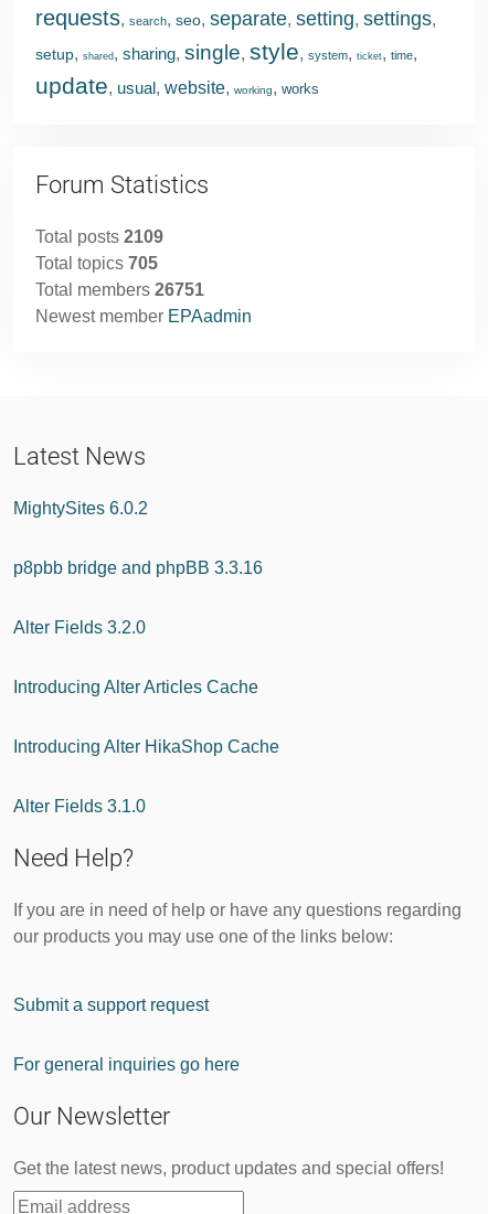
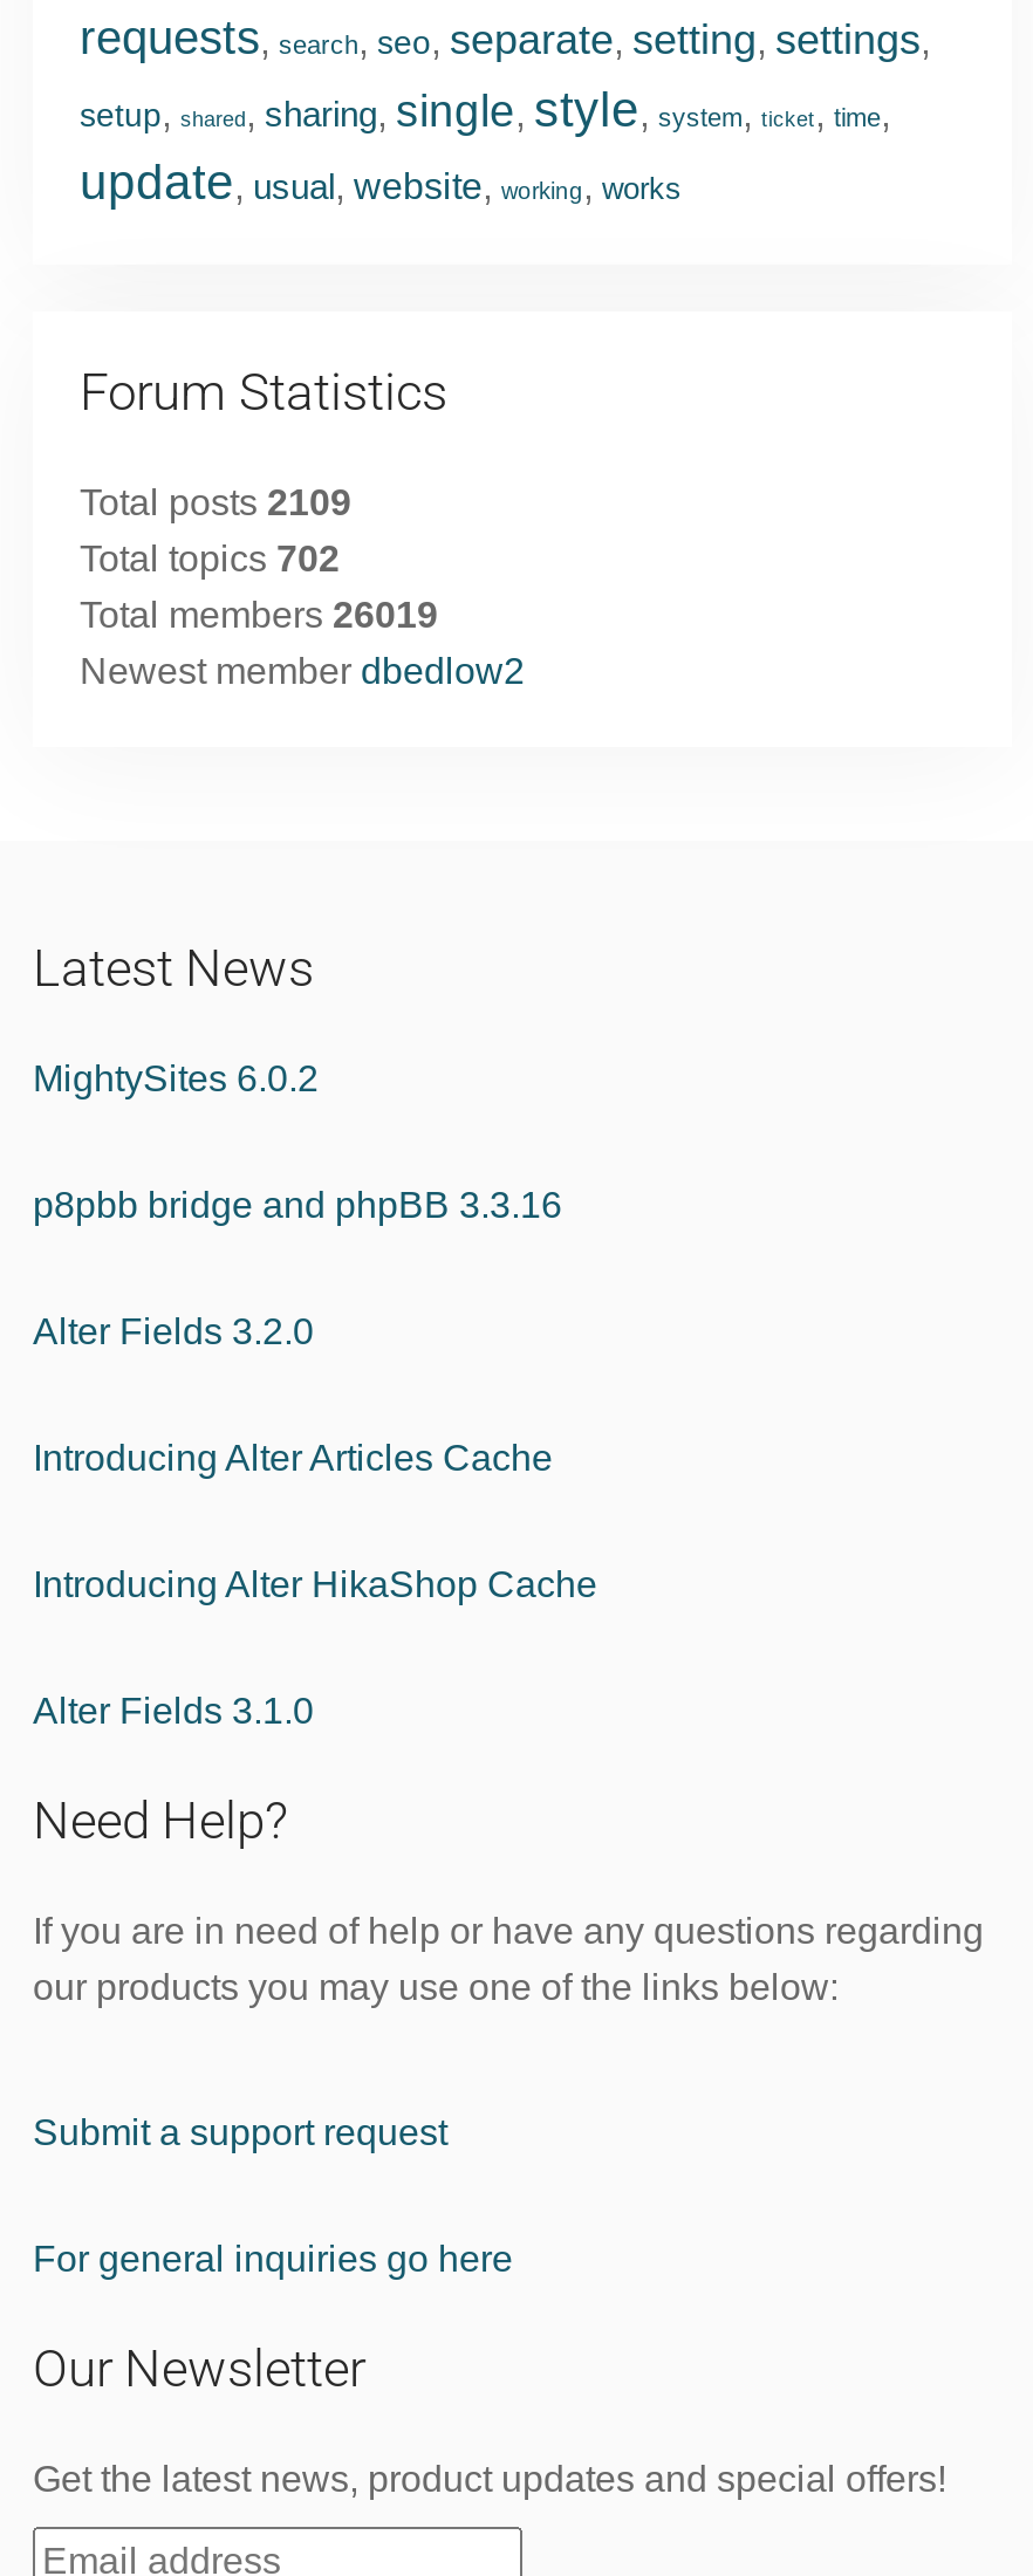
- Total topics 705
+ Total topics 702

- Total members 26751
+ Total members 26019

- Newest member EPAadmin
+ Newest member dbedlow2
